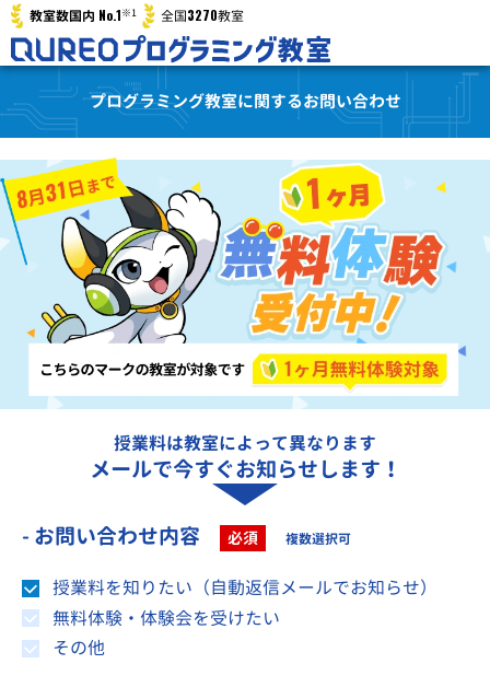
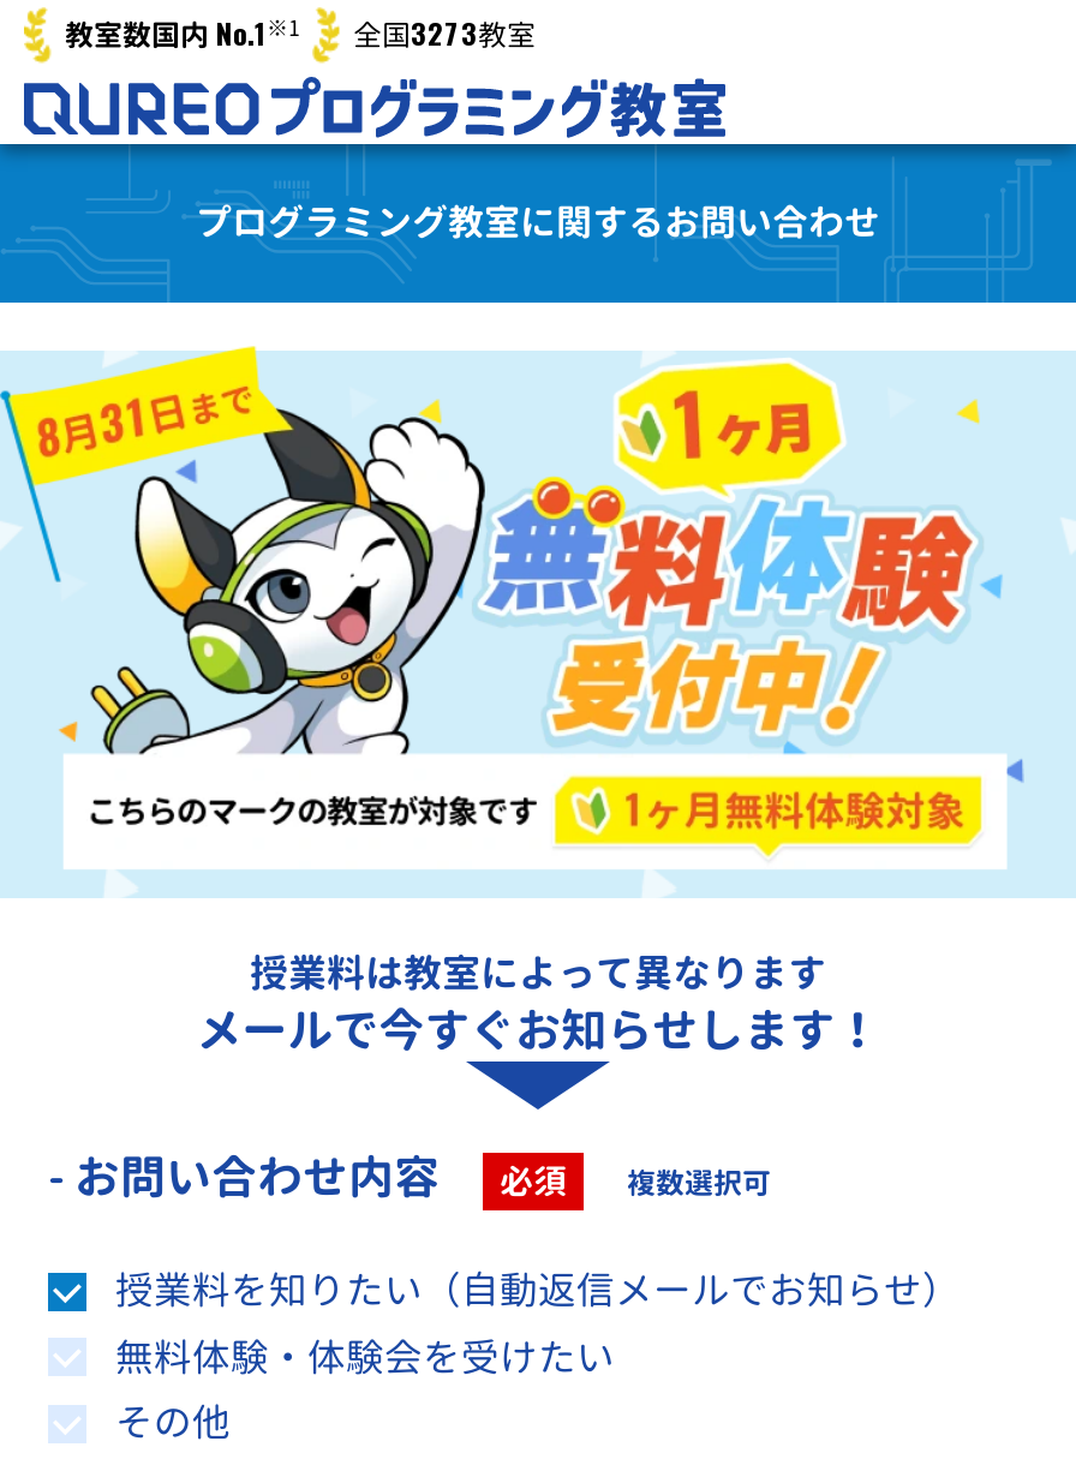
- 教室数国内 No.1※1 全国3270教室
+ 教室数国内 No.1※1 全国3273教室
